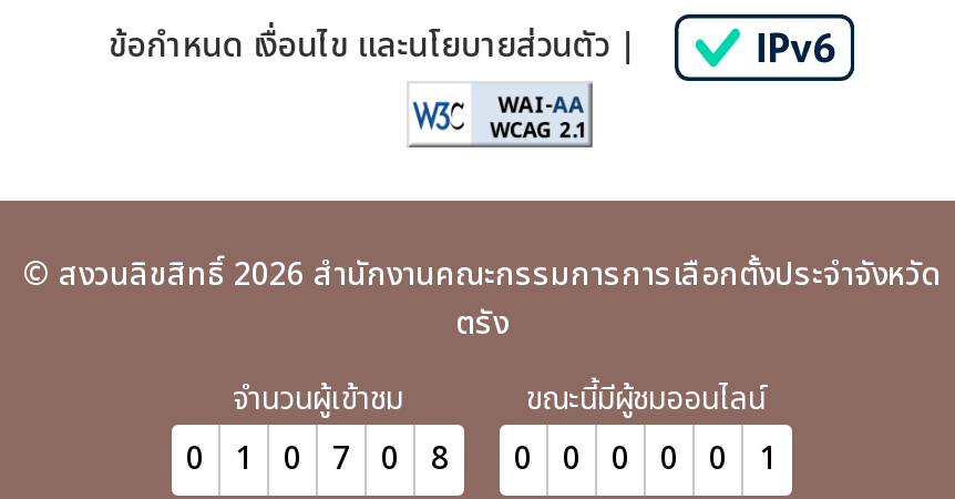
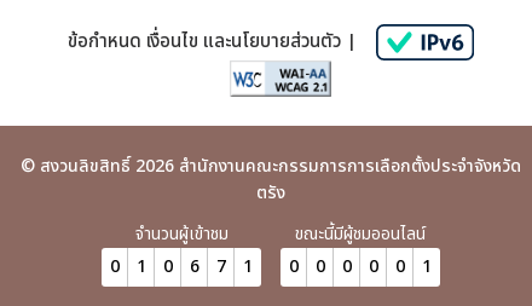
- 0
- 8
+ 1

+ 6
